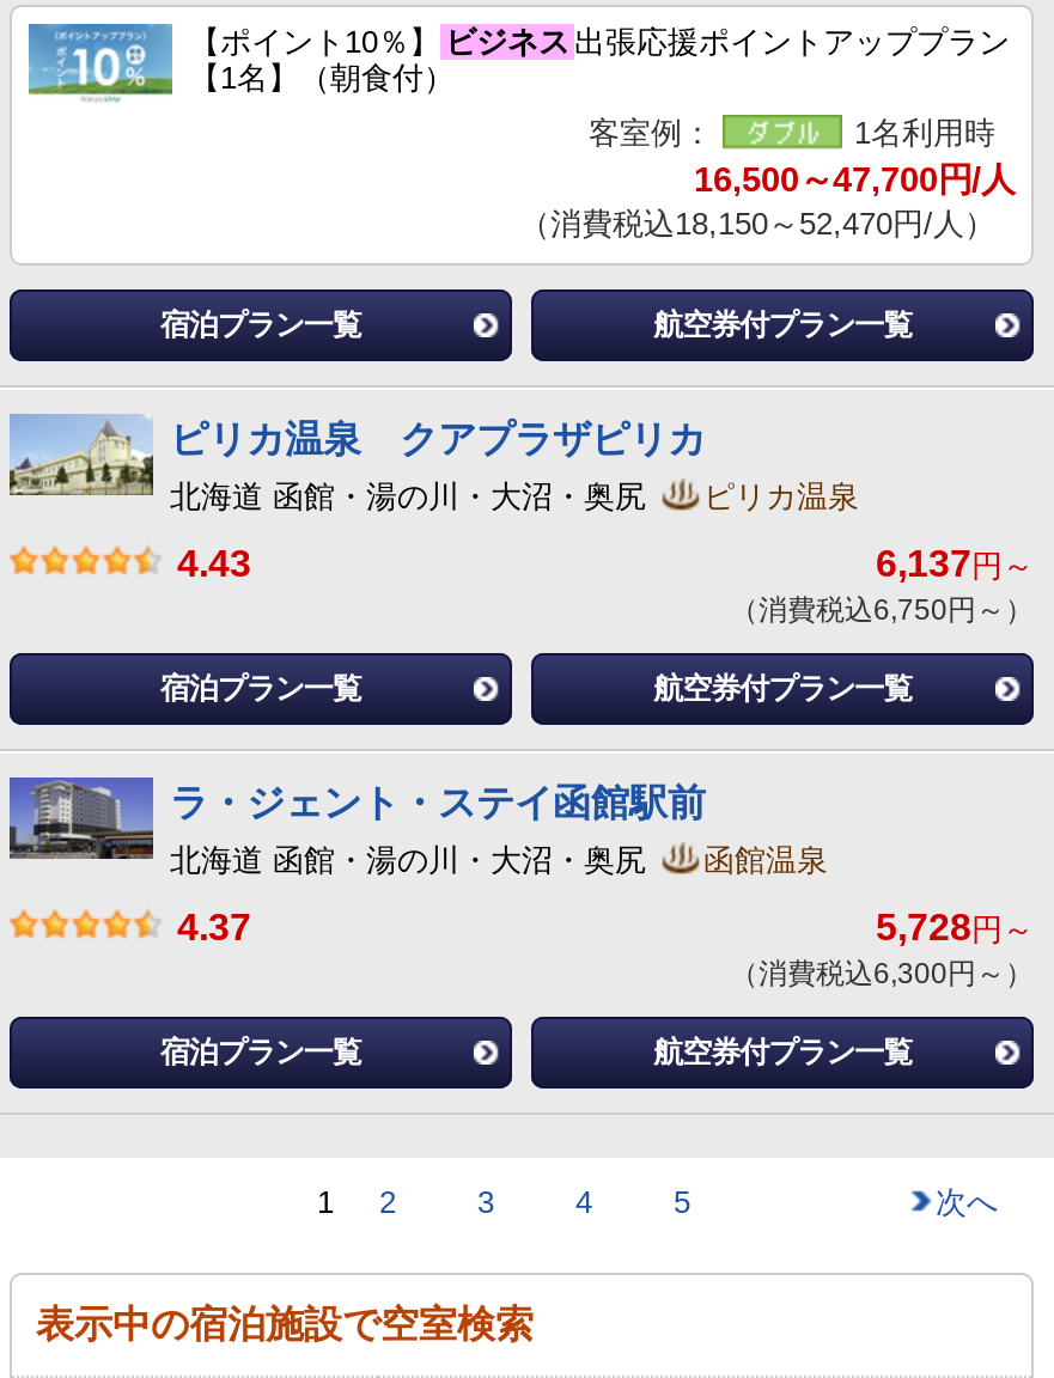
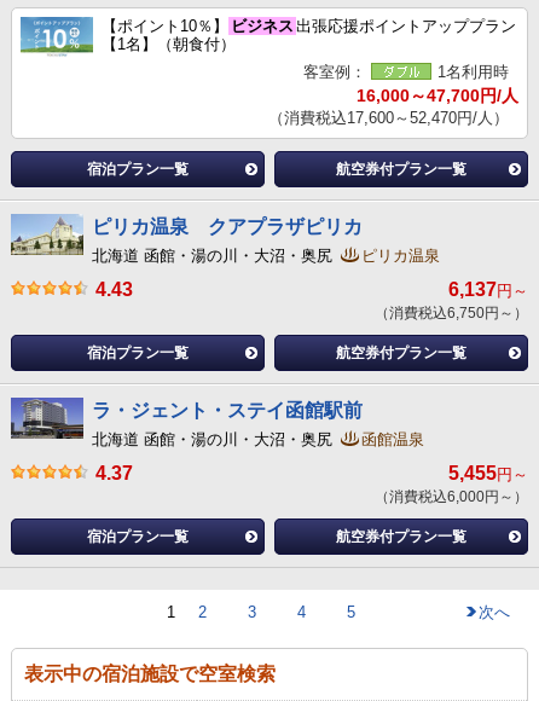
- 16,500～47,700円/人
+ 16,000～47,700円/人

- （消費税込18,150～52,470円/人）
+ （消費税込17,600～52,470円/人）

- 5,728円～
+ 5,455円～

- （消費税込6,300円～）
+ （消費税込6,000円～）
